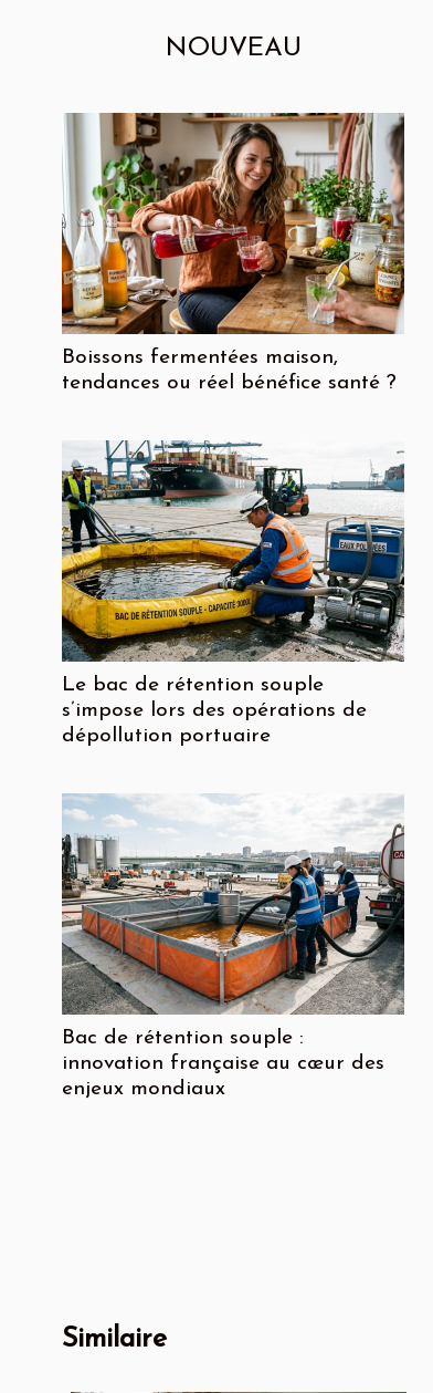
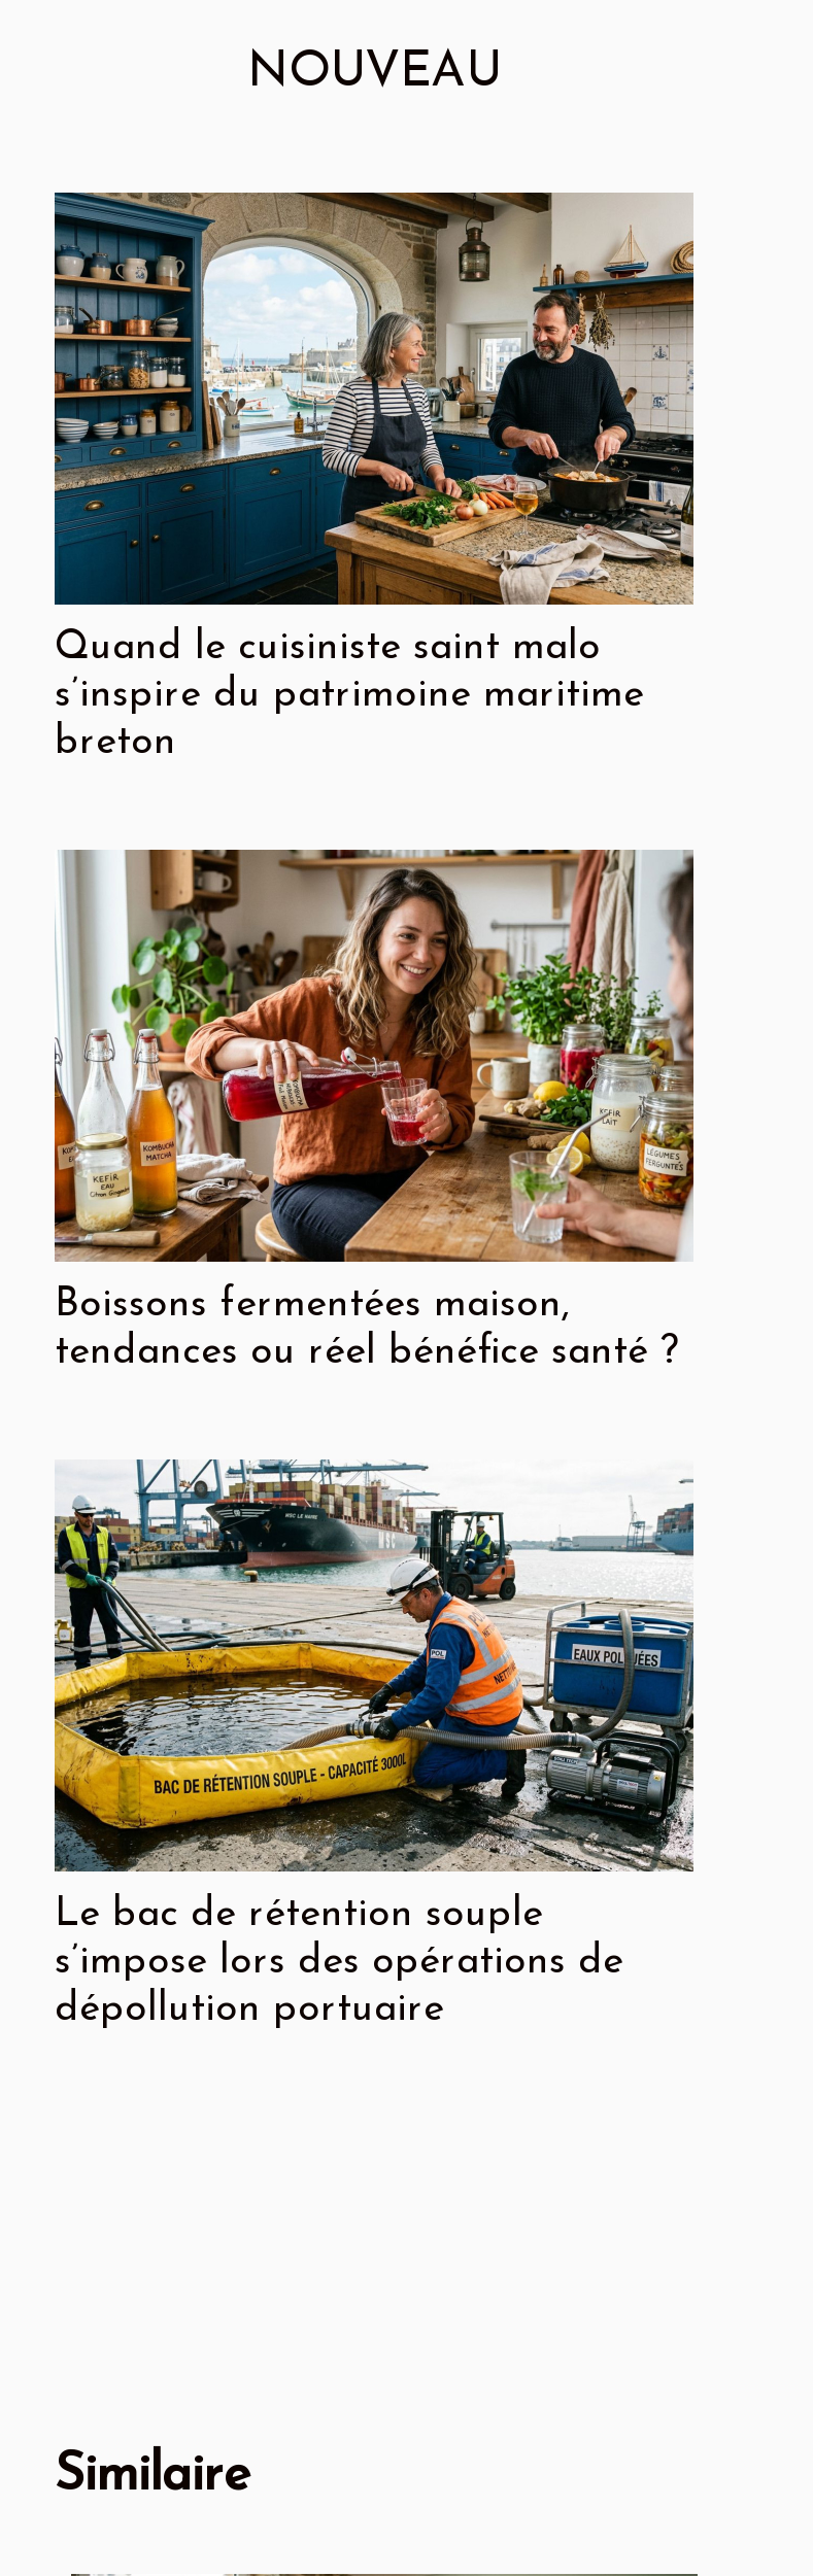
+ [image]
+ Quand le cuisiniste saint malo
+ s’inspire du patrimoine maritime
+ breton

moved down: [image] | Boissons fermentées maison, | tendances ou réel bénéfice santé ? | Le bac de rétention souple | s’impose lors des opérations de | dépollution portuaire

- [image]
- Bac de rétention souple :
- innovation française au cœur des
- enjeux mondiaux
